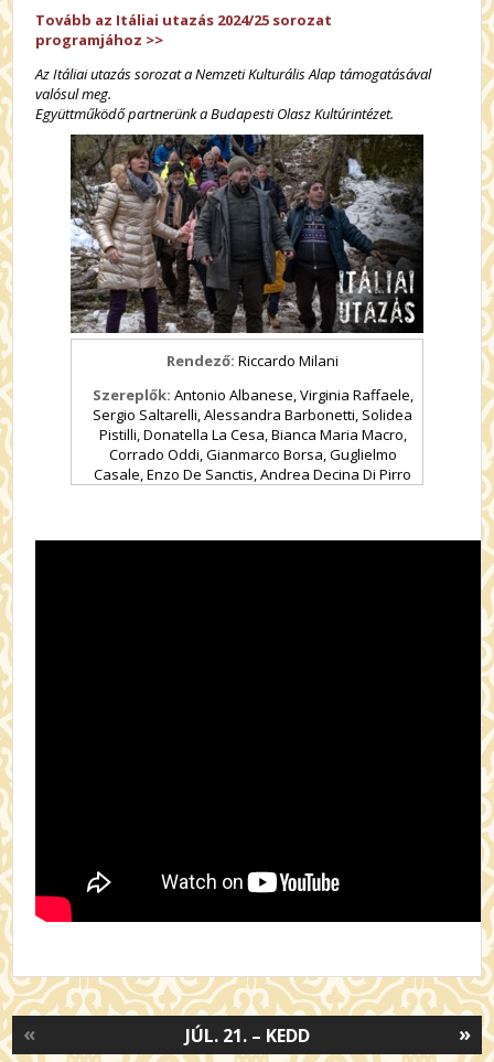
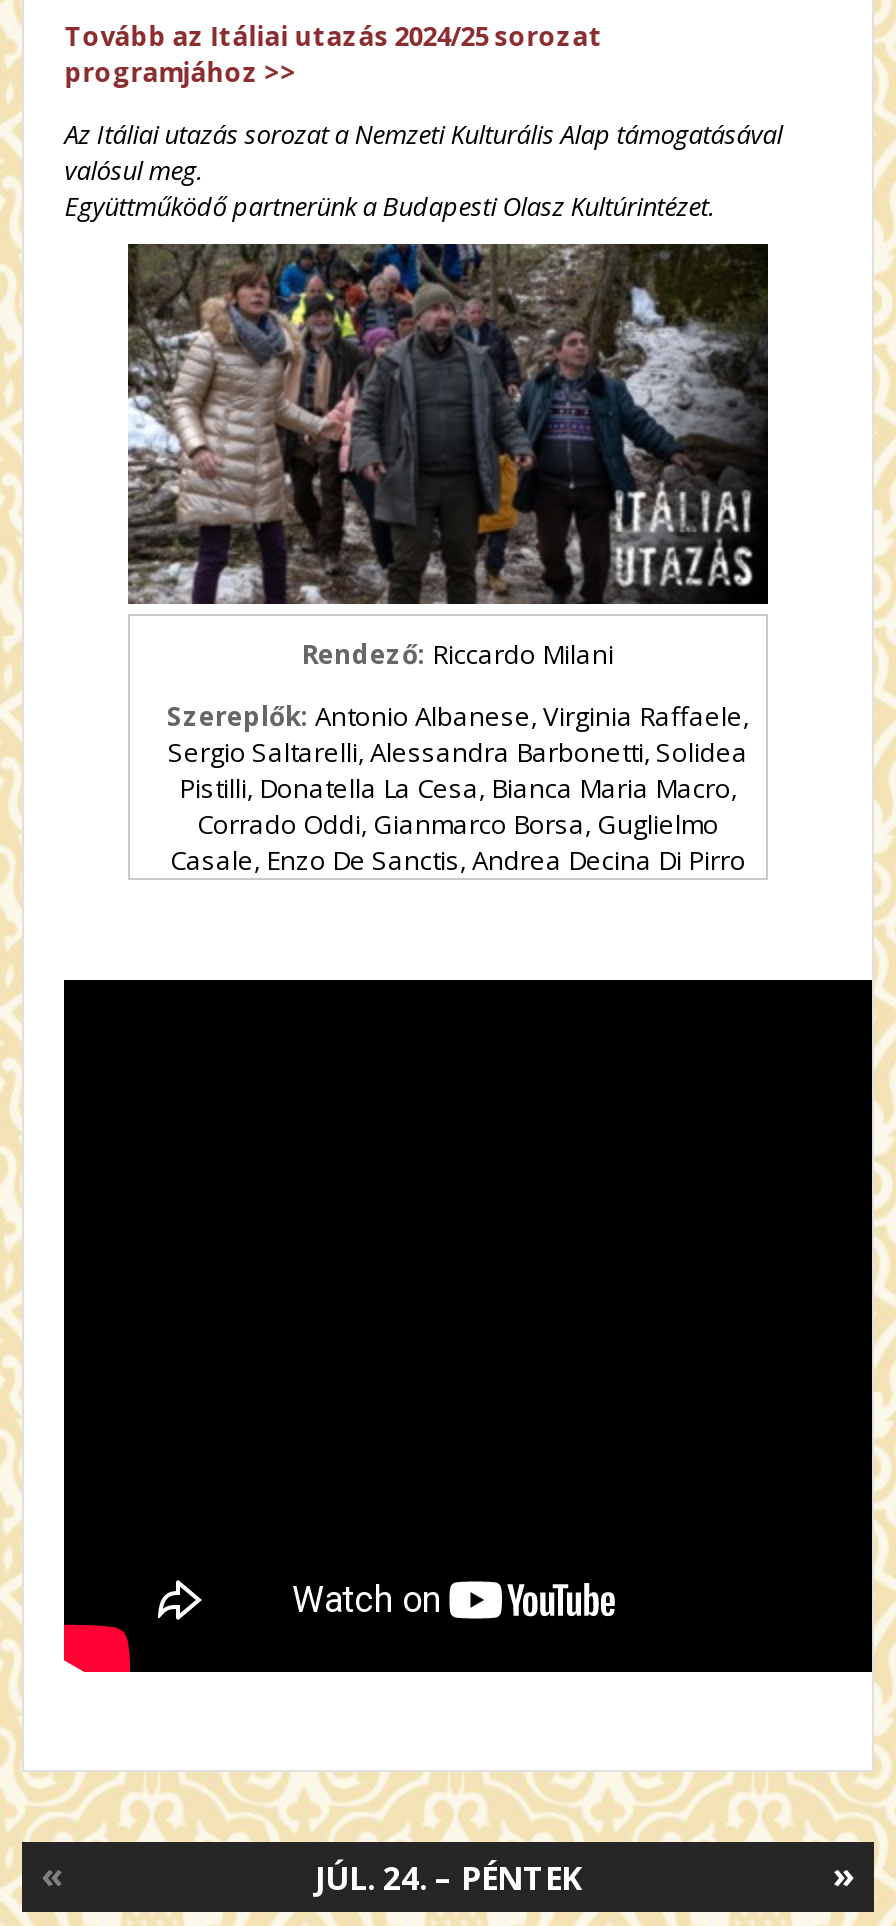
- JÚL. 21. – KEDD
+ JÚL. 24. – PÉNTEK
